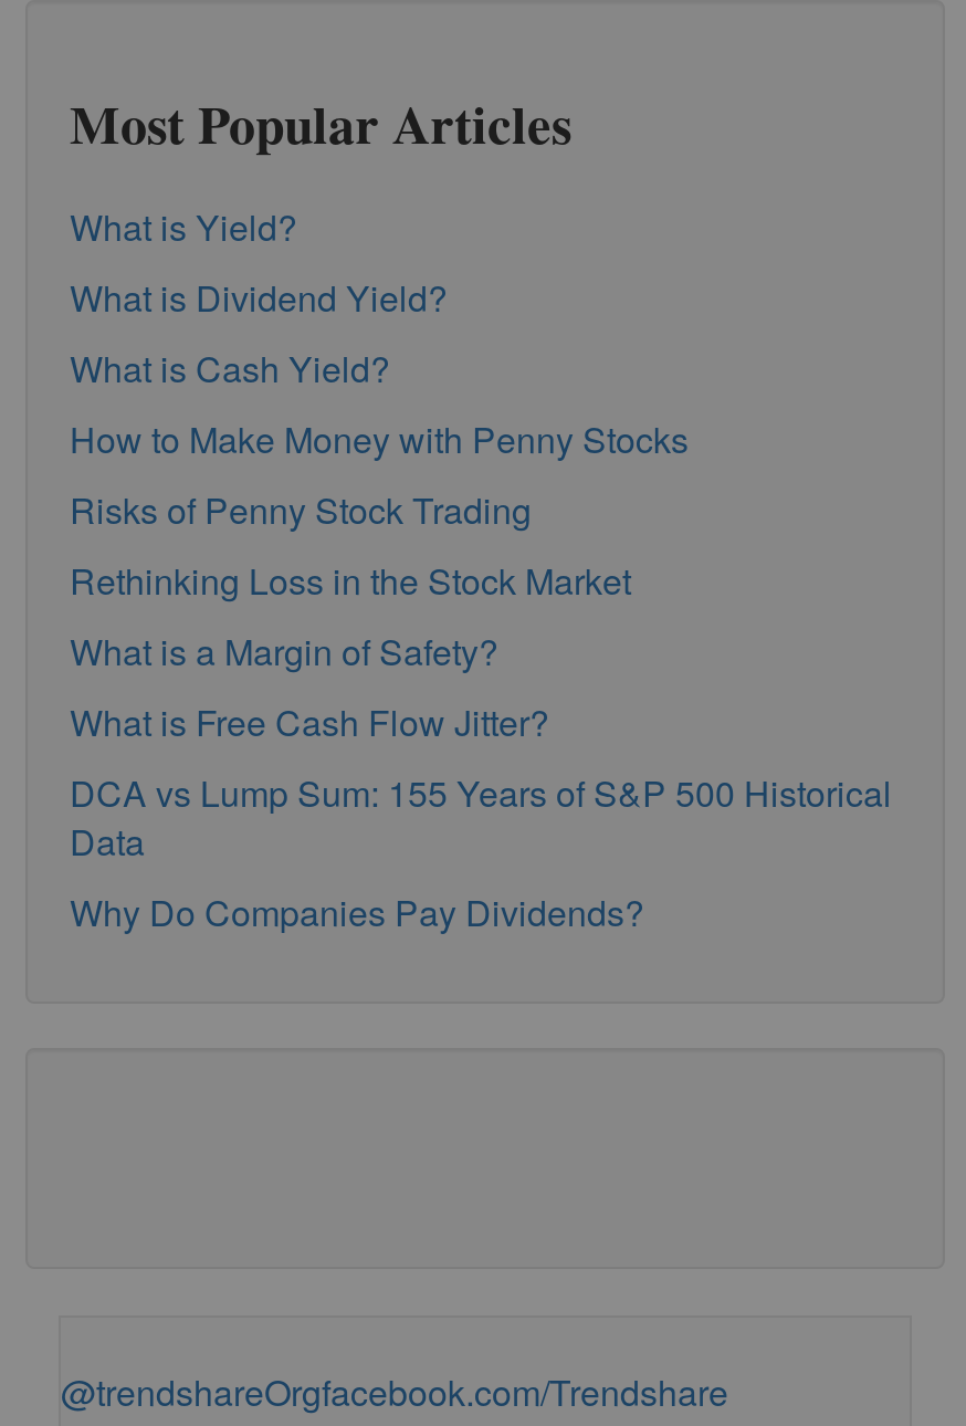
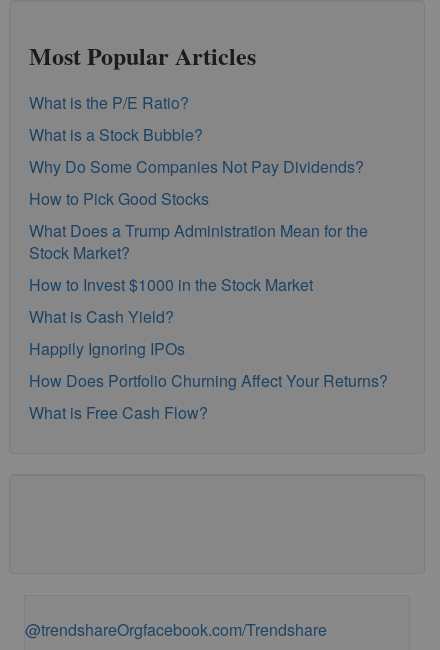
- What is Yield?
- What is Dividend Yield?
+ What is the P/E Ratio?
+ What is a Stock Bubble?
+ Why Do Some Companies Not Pay Dividends?
+ How to Pick Good Stocks
+ What Does a Trump Administration Mean for the
+ Stock Market?
+ How to Invest $1000 in the Stock Market

moved down: What is Cash Yield?

- How to Make Money with Penny Stocks
- Risks of Penny Stock Trading
- Rethinking Loss in the Stock Market
- What is a Margin of Safety?
- What is Free Cash Flow Jitter?
- DCA vs Lump Sum: 155 Years of S&P 500 Historical
- Data
- Why Do Companies Pay Dividends?
+ Happily Ignoring IPOs
+ How Does Portfolio Churning Affect Your Returns?
+ What is Free Cash Flow?
